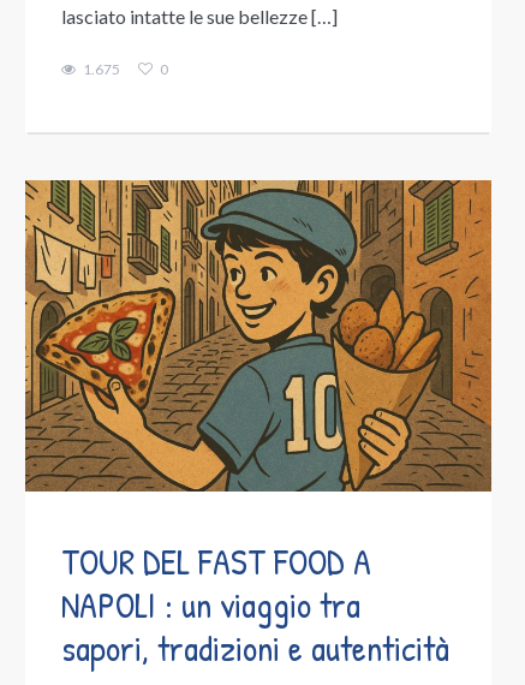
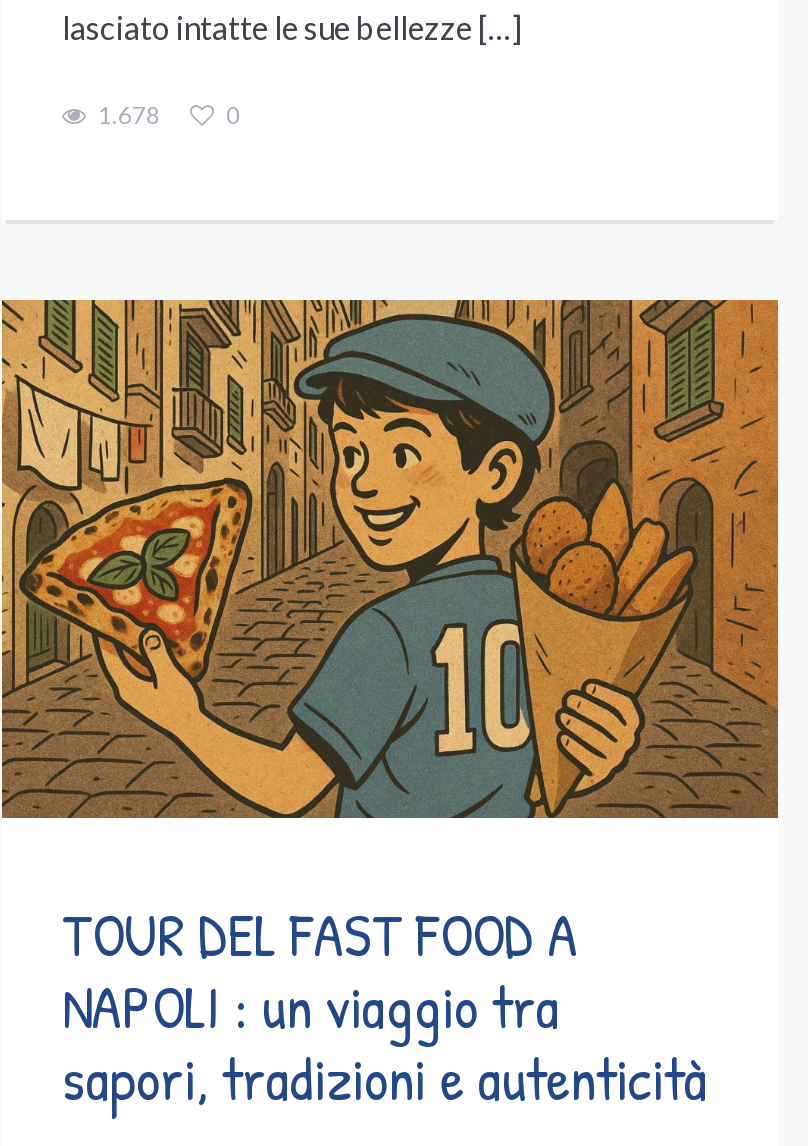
- 1.675
+ 1.678
